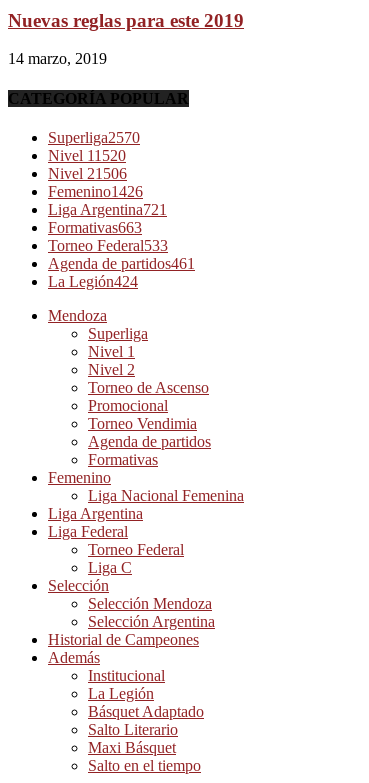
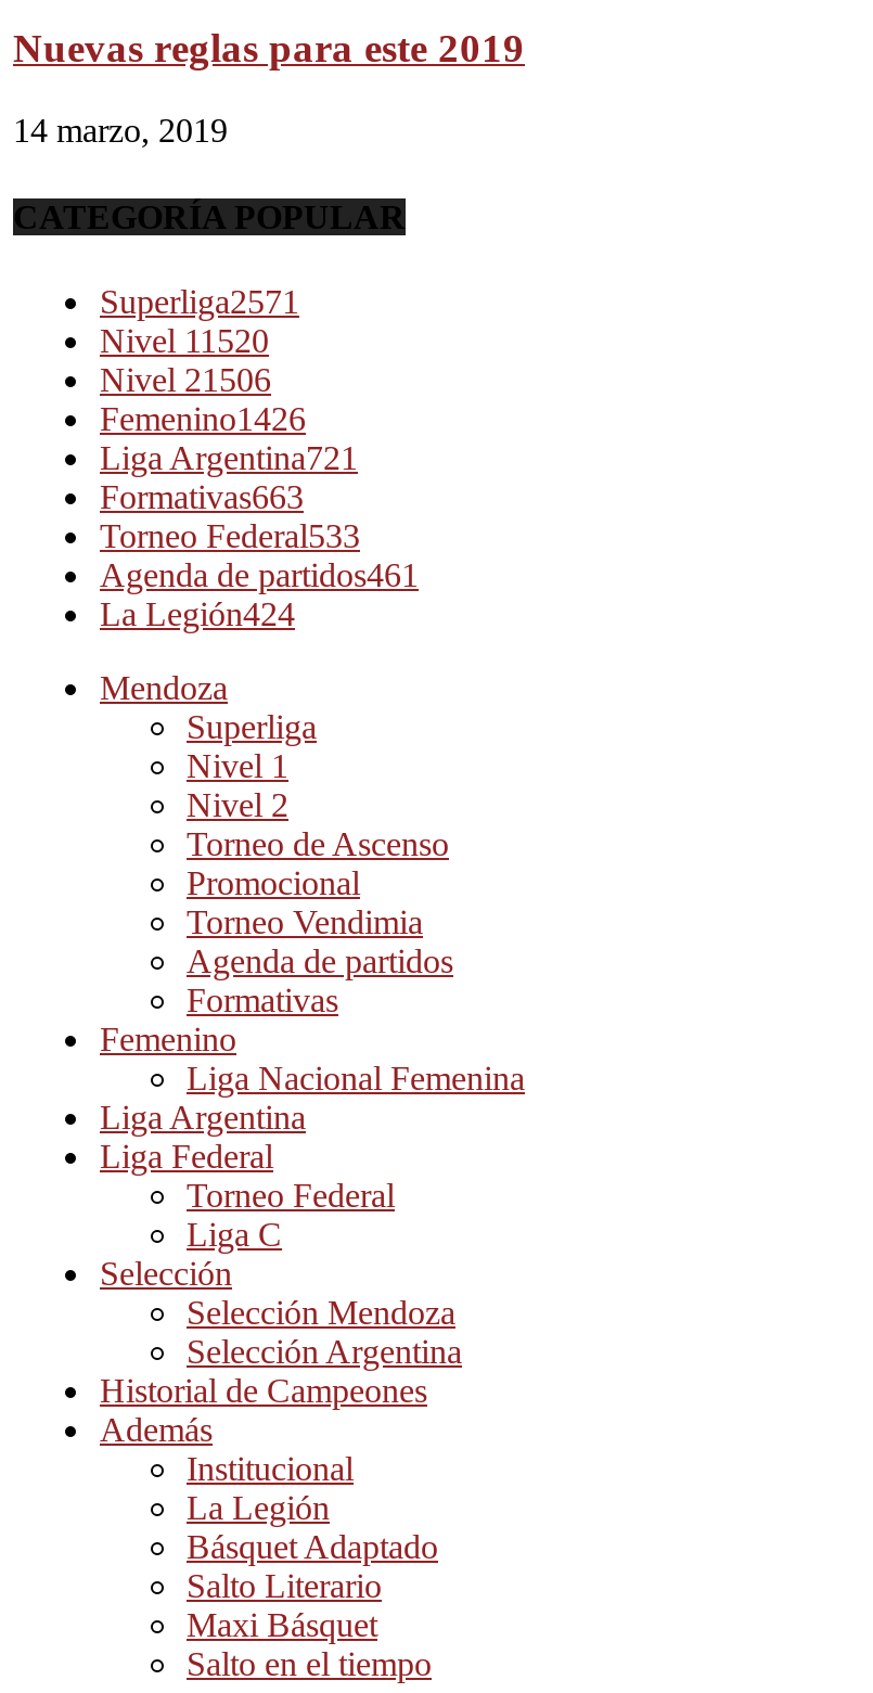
- Superliga2570
+ Superliga2571
